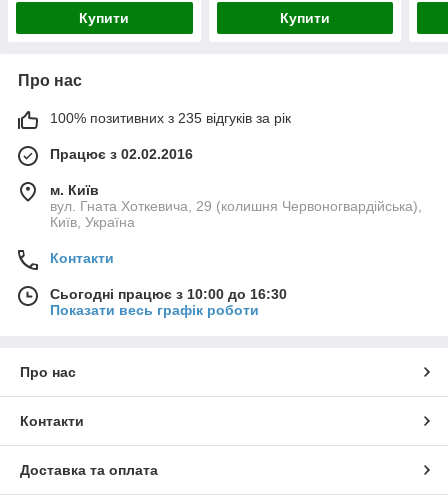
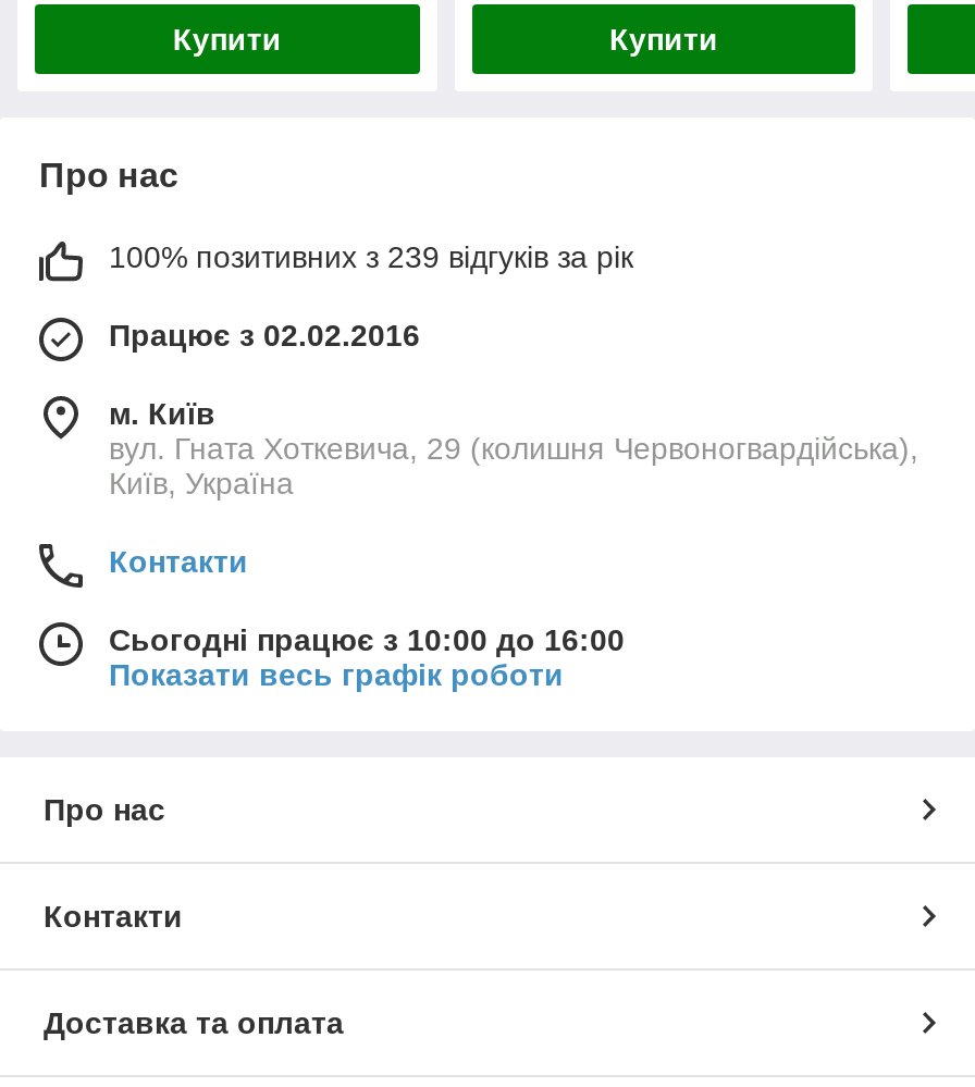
- 100% позитивних з 235 відгуків за рік
+ 100% позитивних з 239 відгуків за рік

- Сьогодні працює з 10:00 до 16:30
+ Сьогодні працює з 10:00 до 16:00
